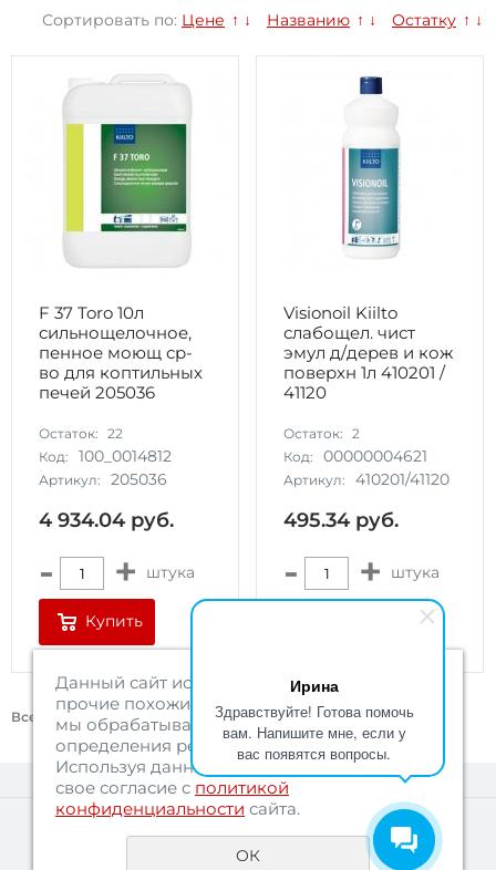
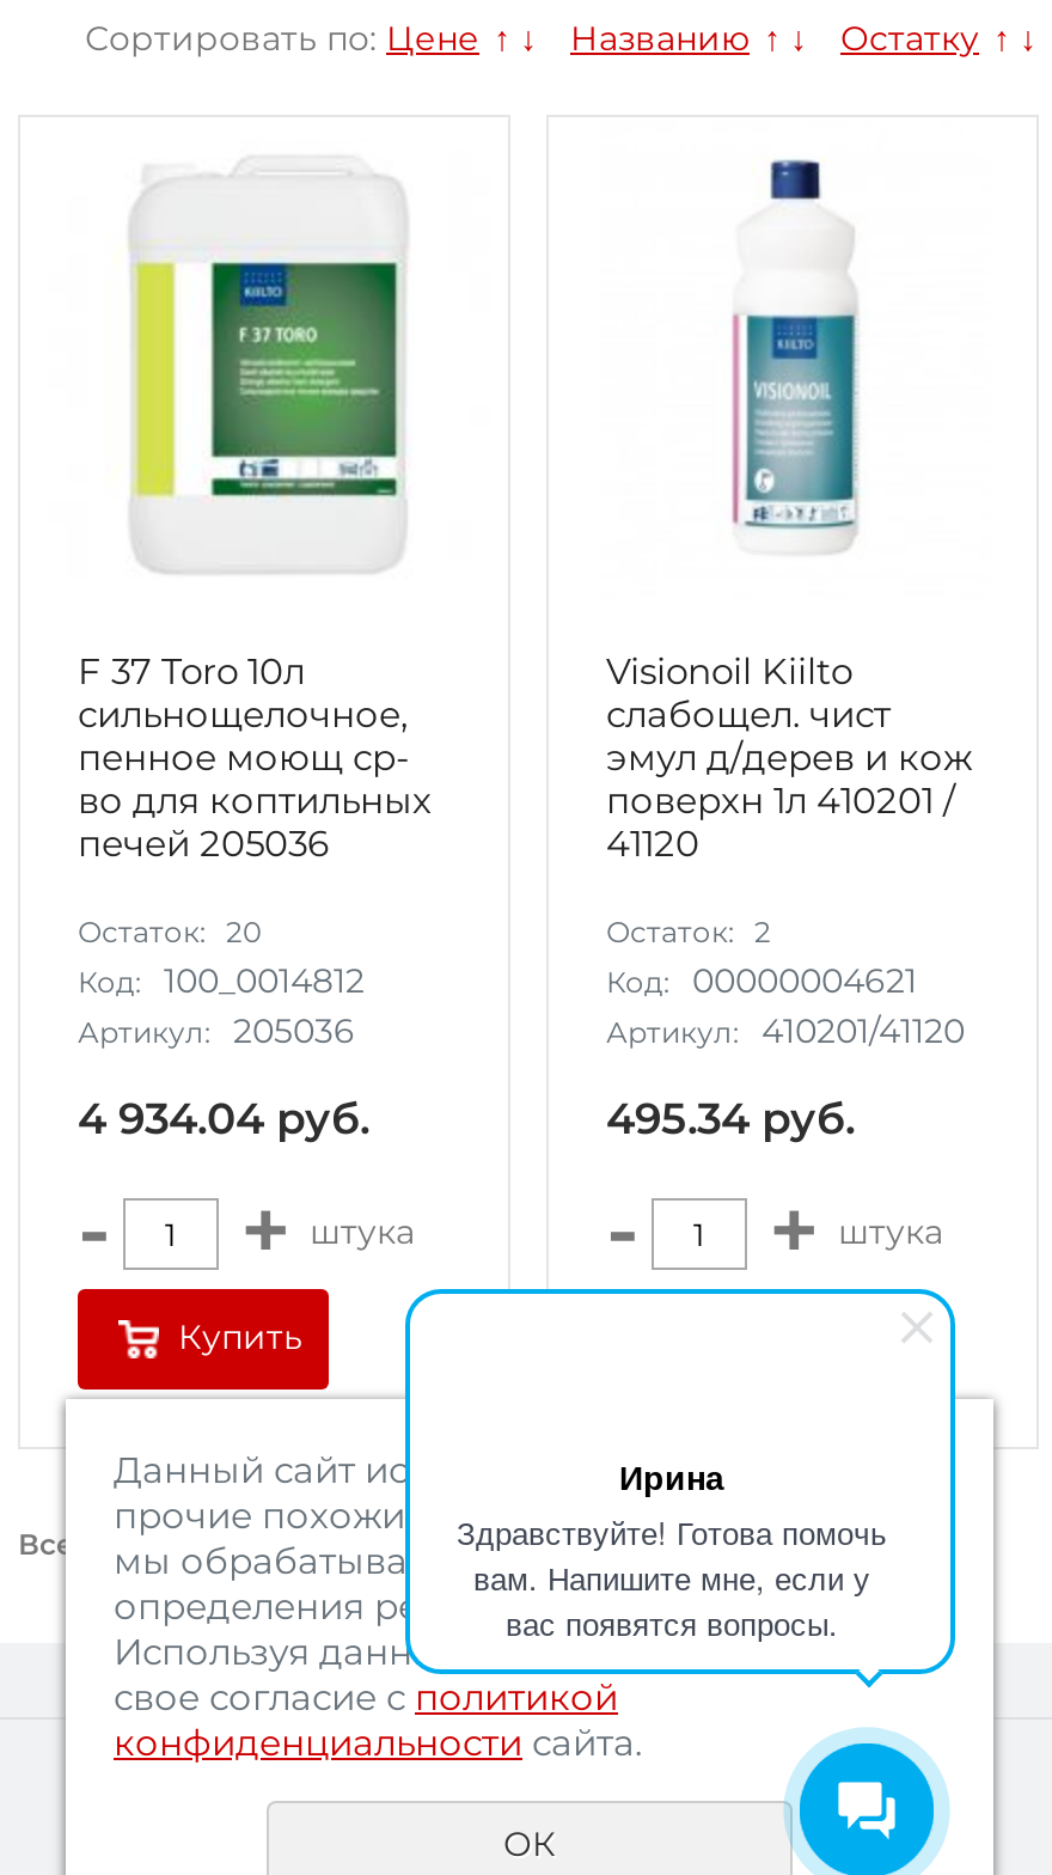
- Остаток: 22
+ Остаток: 20
